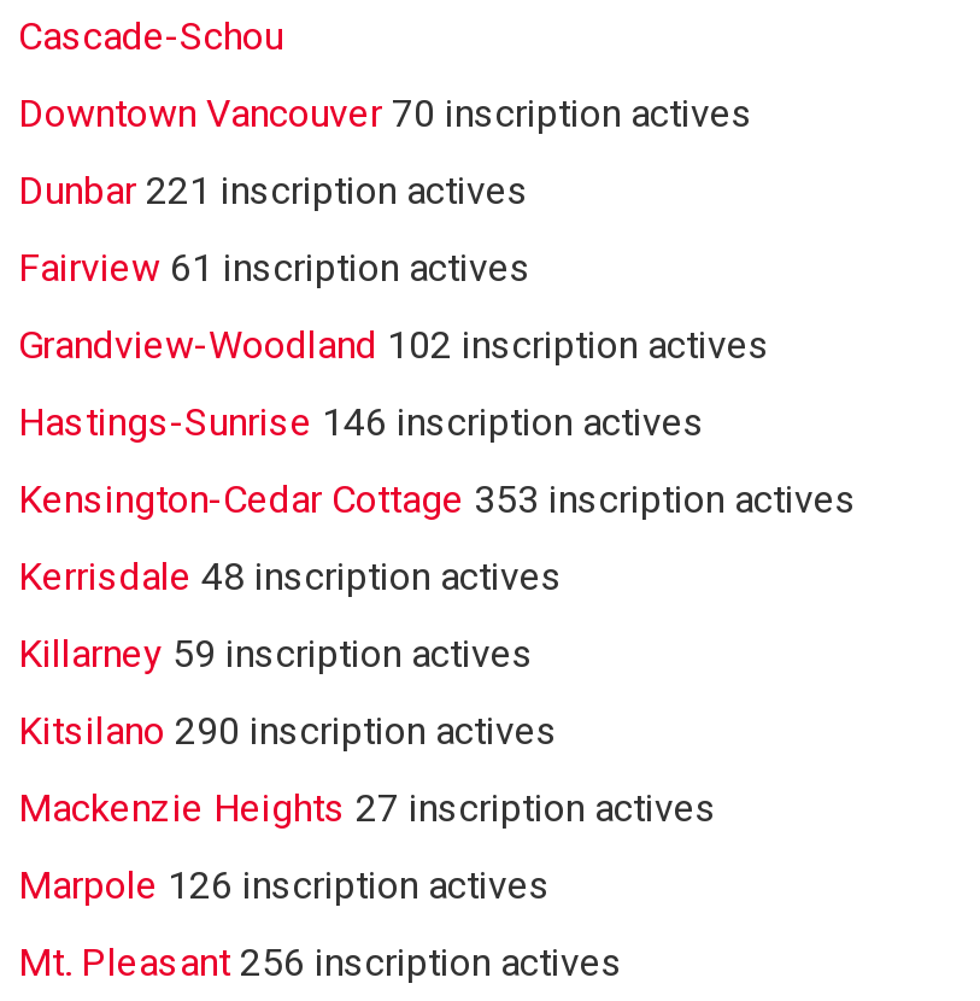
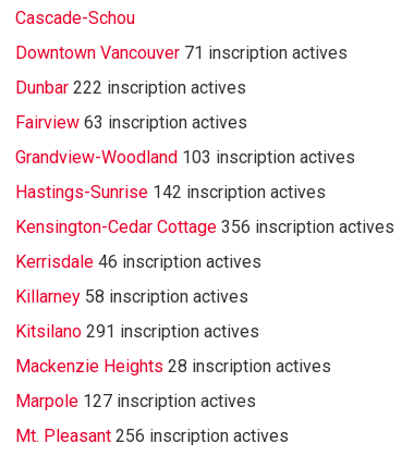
- Downtown Vancouver 70 inscription actives
+ Downtown Vancouver 71 inscription actives

- Dunbar 221 inscription actives
+ Dunbar 222 inscription actives

- Fairview 61 inscription actives
+ Fairview 63 inscription actives

- Grandview-Woodland 102 inscription actives
+ Grandview-Woodland 103 inscription actives

- Hastings-Sunrise 146 inscription actives
+ Hastings-Sunrise 142 inscription actives

- Kensington-Cedar Cottage 353 inscription actives
+ Kensington-Cedar Cottage 356 inscription actives

- Kerrisdale 48 inscription actives
+ Kerrisdale 46 inscription actives

- Killarney 59 inscription actives
+ Killarney 58 inscription actives

- Kitsilano 290 inscription actives
+ Kitsilano 291 inscription actives

- Mackenzie Heights 27 inscription actives
+ Mackenzie Heights 28 inscription actives

- Marpole 126 inscription actives
+ Marpole 127 inscription actives
